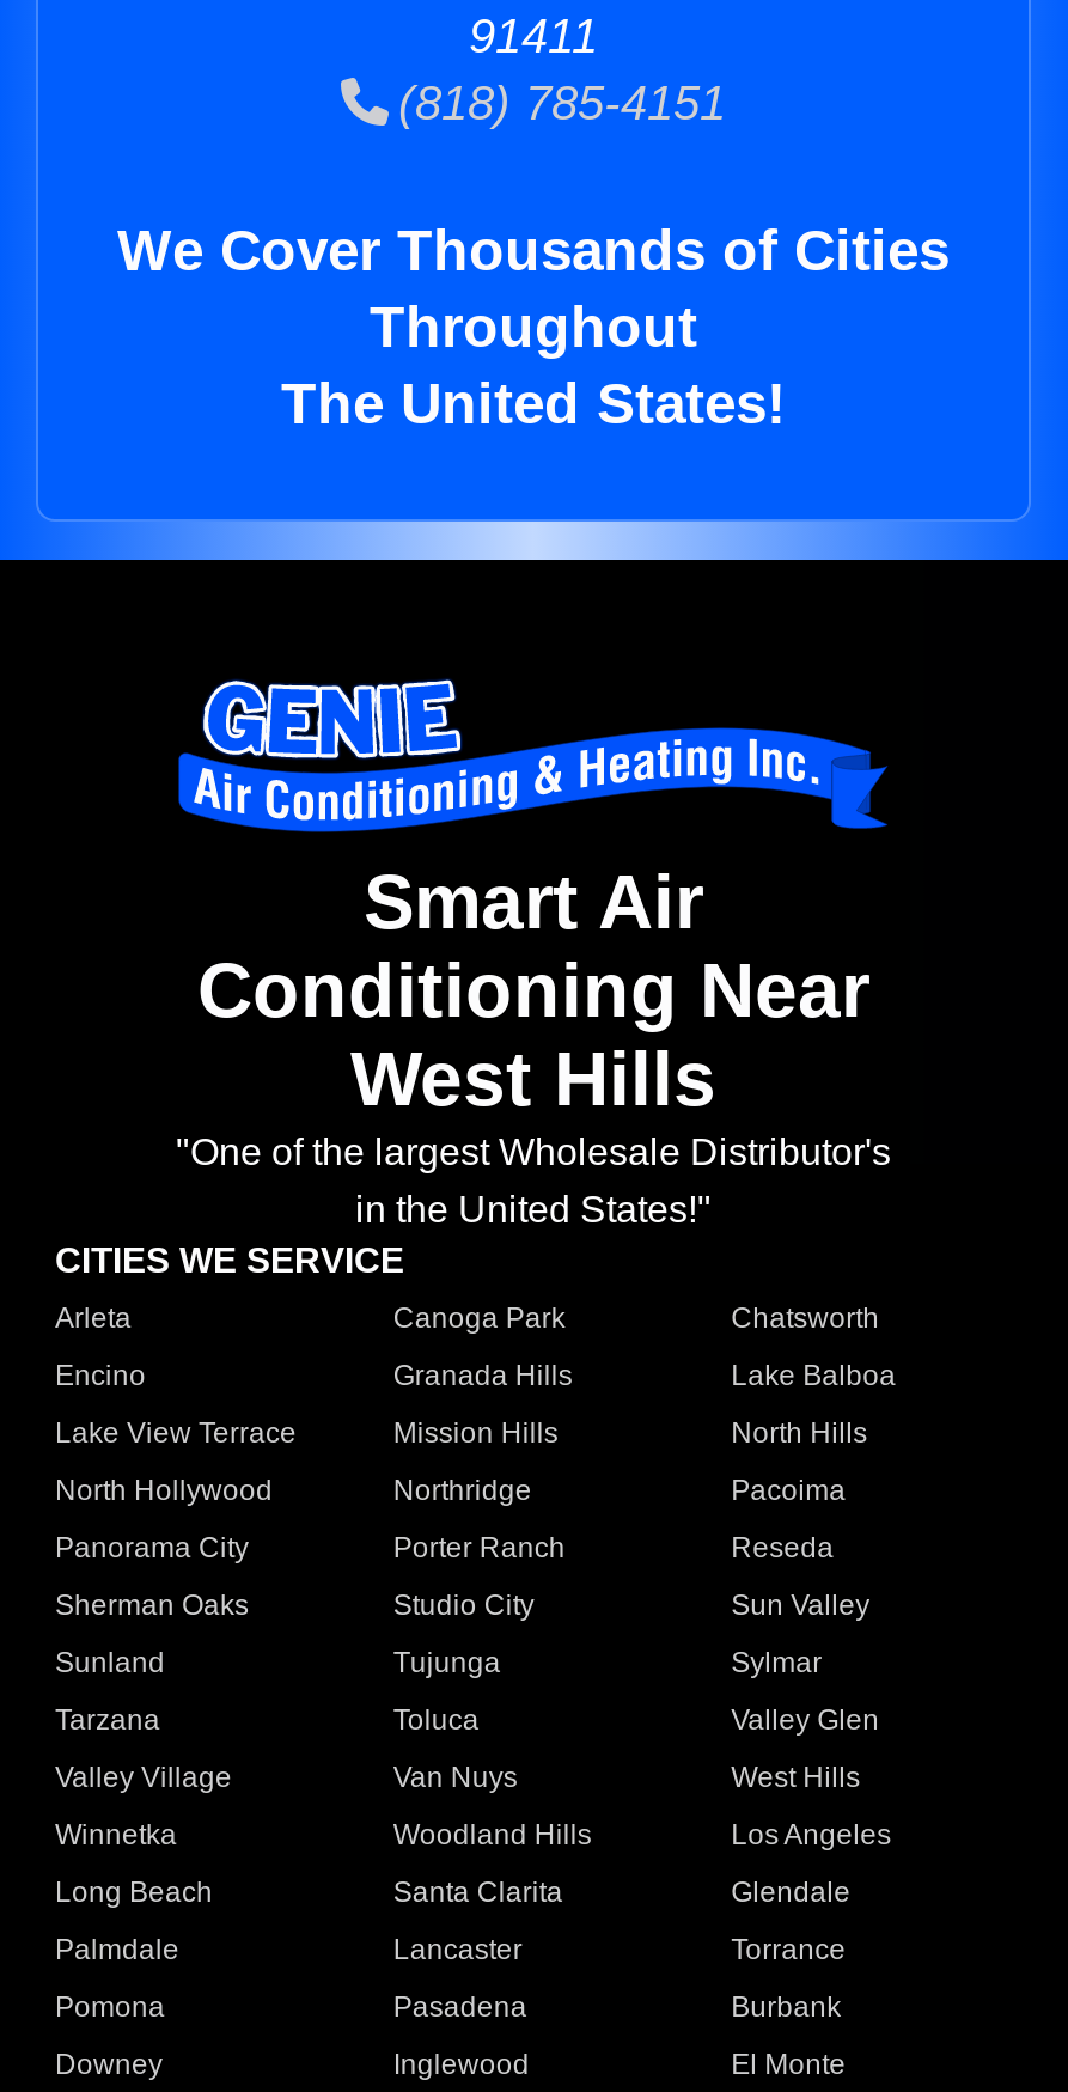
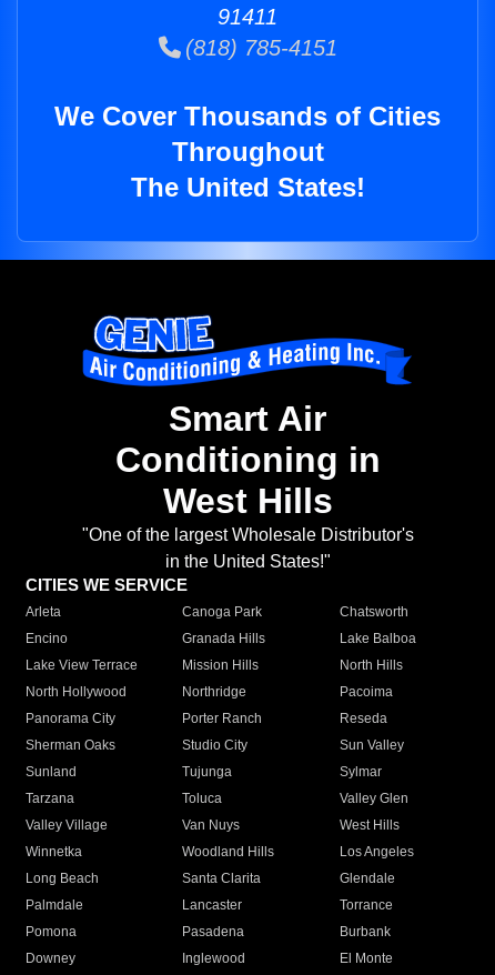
- Conditioning Near
+ Conditioning in
